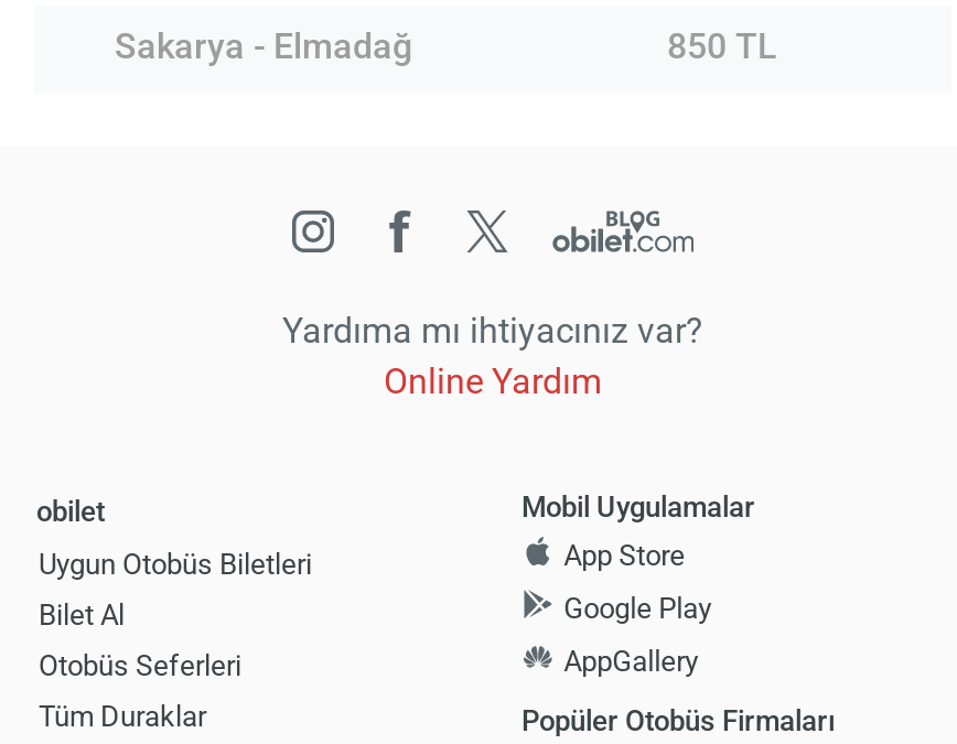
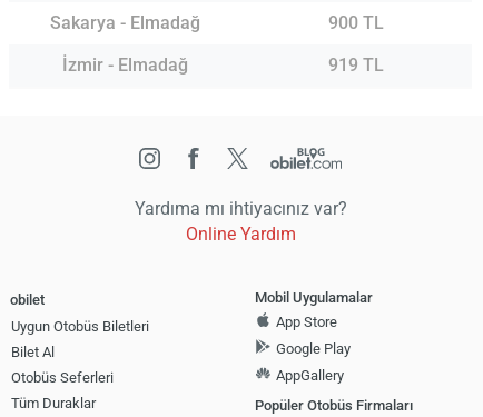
- 850 TL
+ 900 TL
+ İzmir - Elmadağ
+ 919 TL
